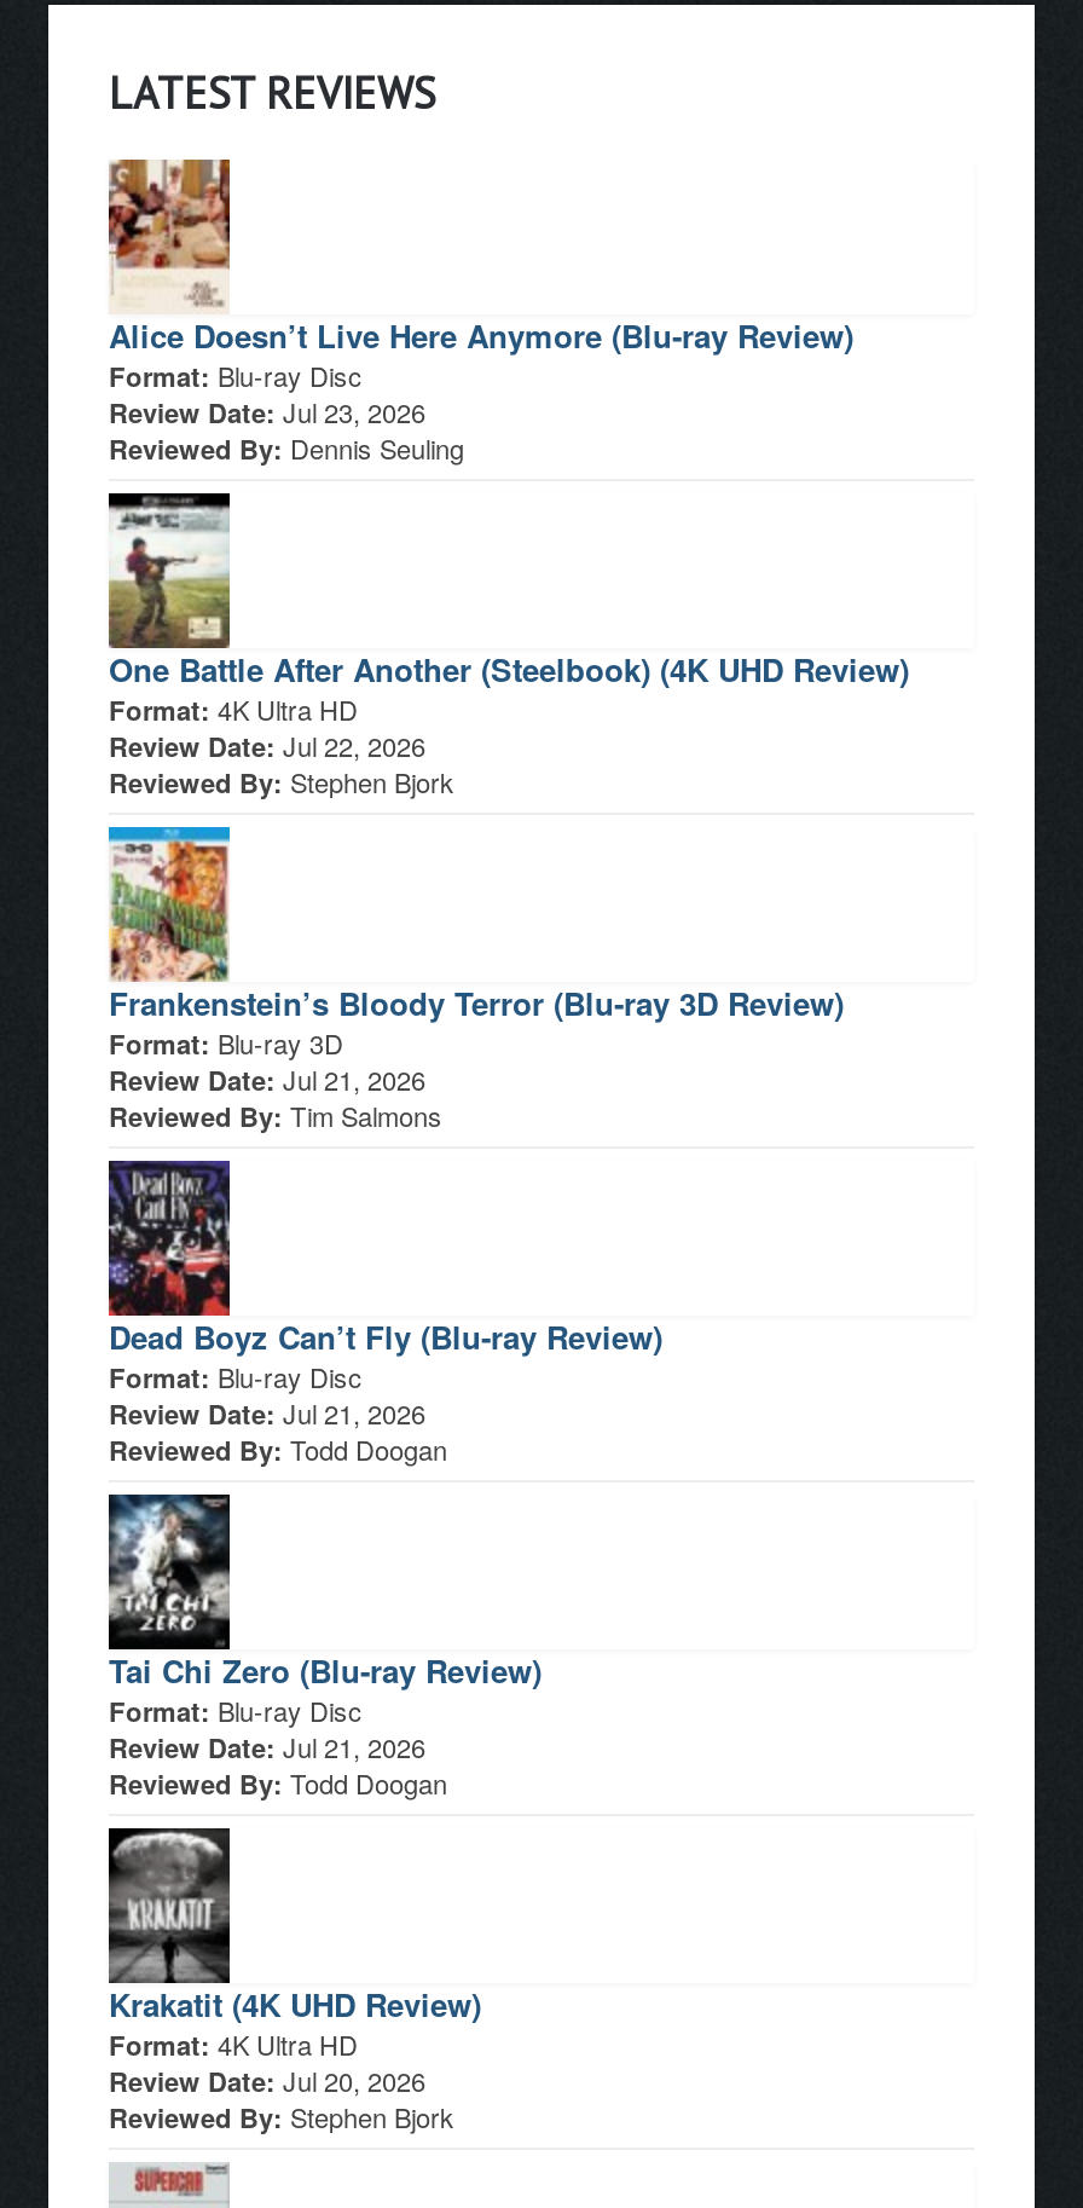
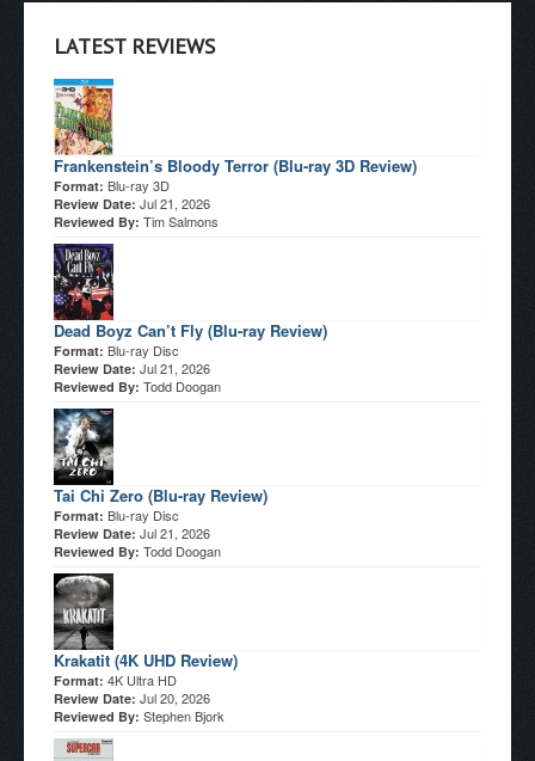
- [image]
- Alice Doesn’t Live Here Anymore (Blu-ray Review)
- Format: Blu-ray Disc
- Review Date: Jul 23, 2026
- Reviewed By: Dennis Seuling

- [image]
- One Battle After Another (Steelbook) (4K UHD Review)
- Format: 4K Ultra HD
- Review Date: Jul 22, 2026
- Reviewed By: Stephen Bjork
